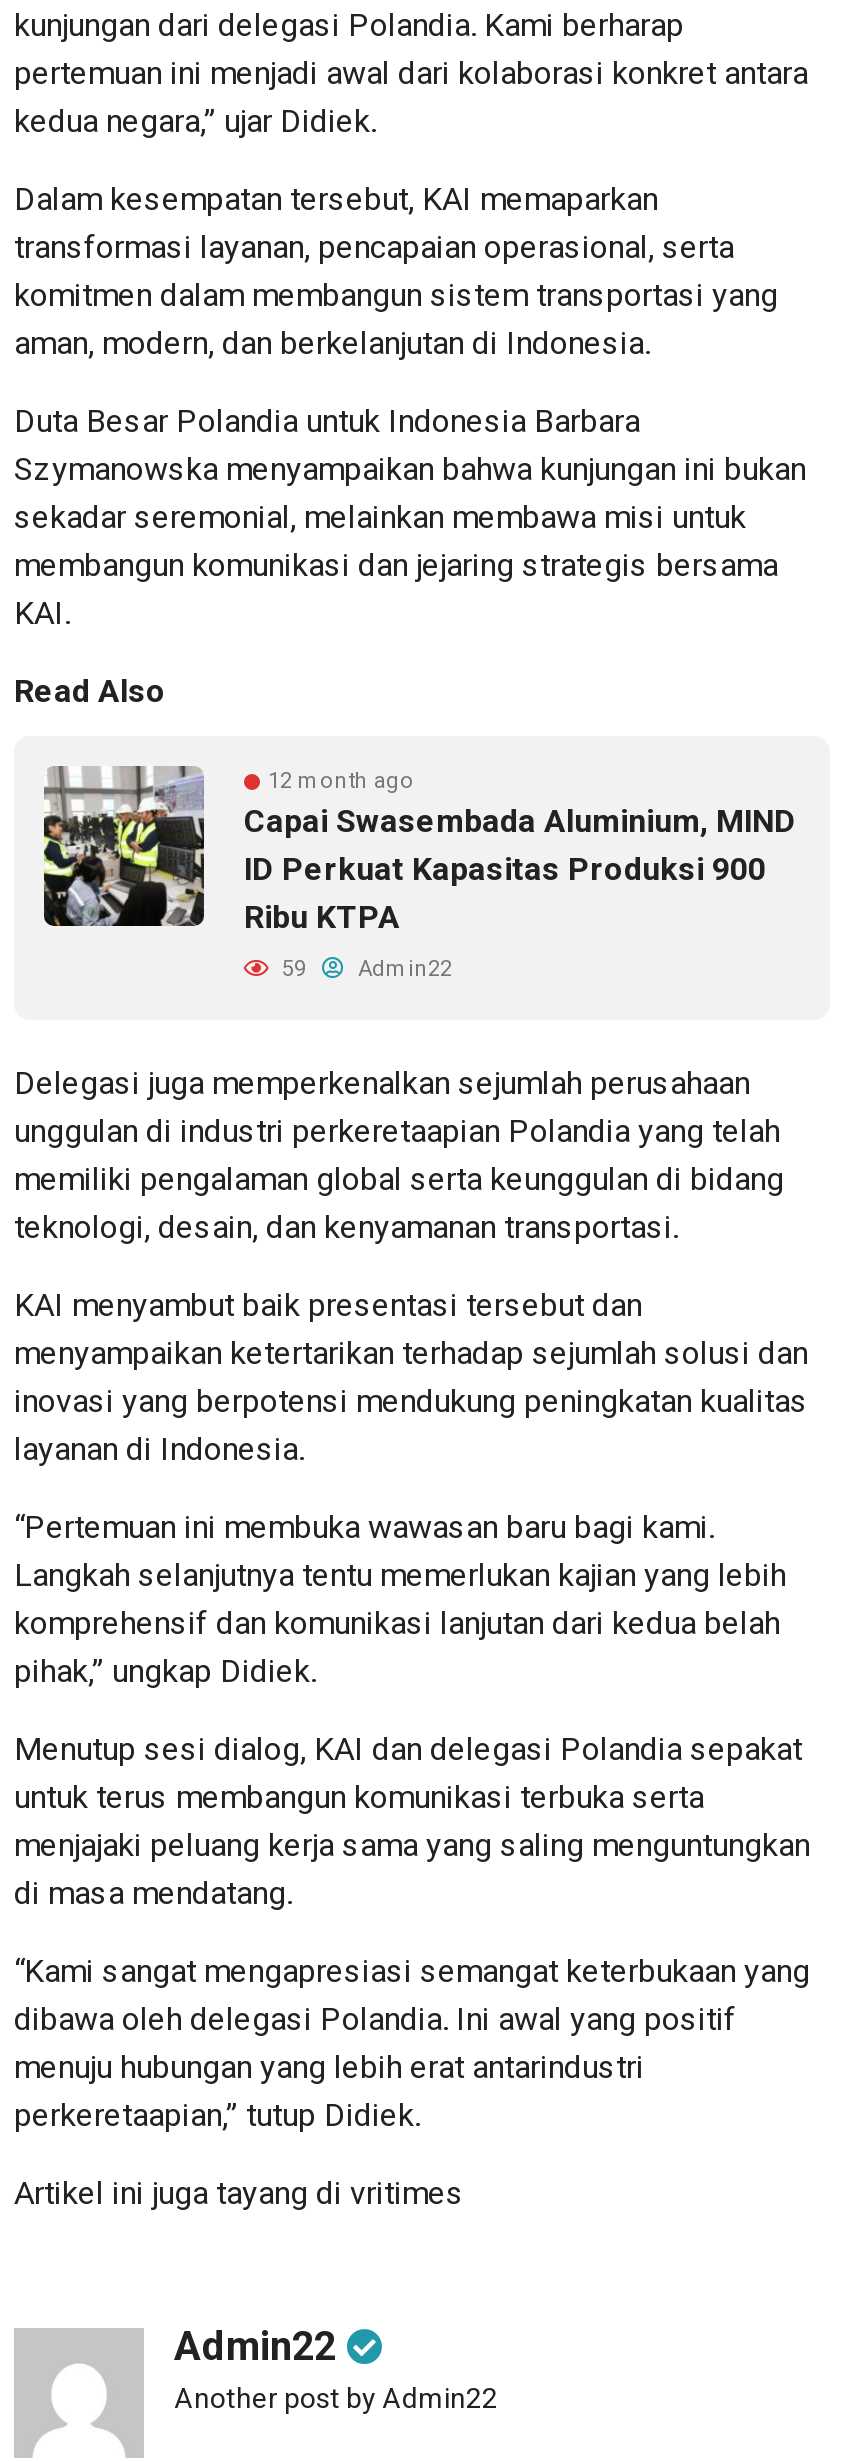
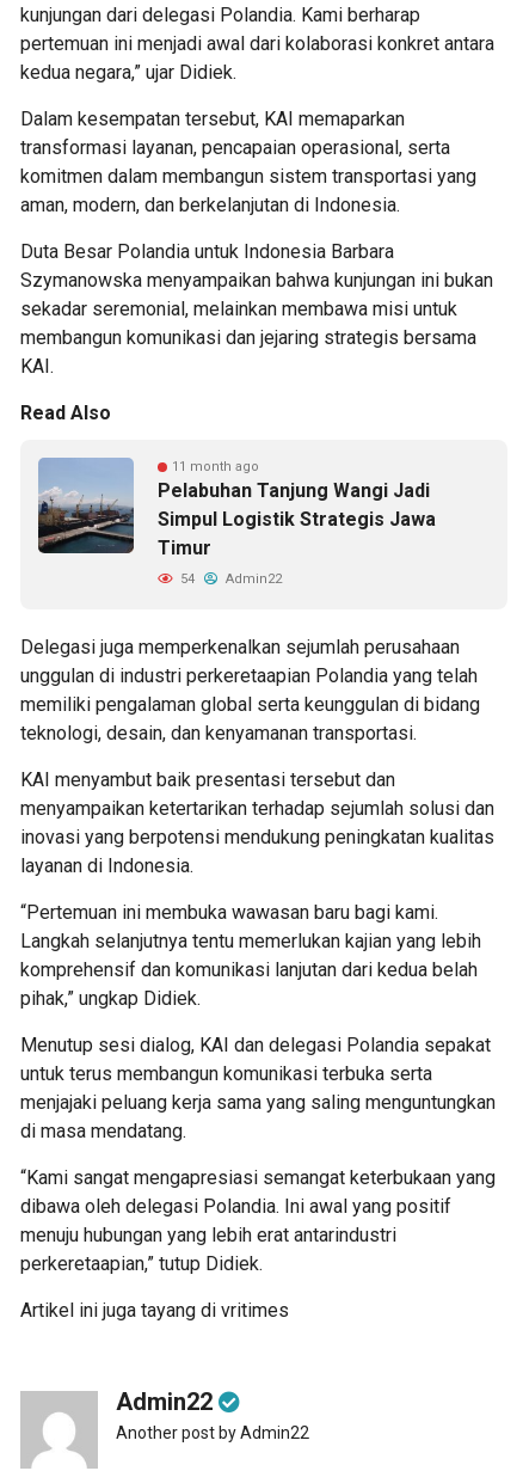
- [image]
- 12 month ago
- Capai Swasembada Aluminium, MIND
- ID Perkuat Kapasitas Produksi 900
- Ribu KTPA
+ [image]
+ 11 month ago
+ Pelabuhan Tanjung Wangi Jadi
+ Simpul Logistik Strategis Jawa
+ Timur

- 59 Admin22
+ 54 Admin22
